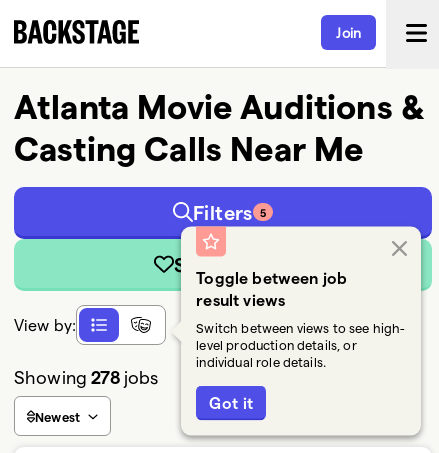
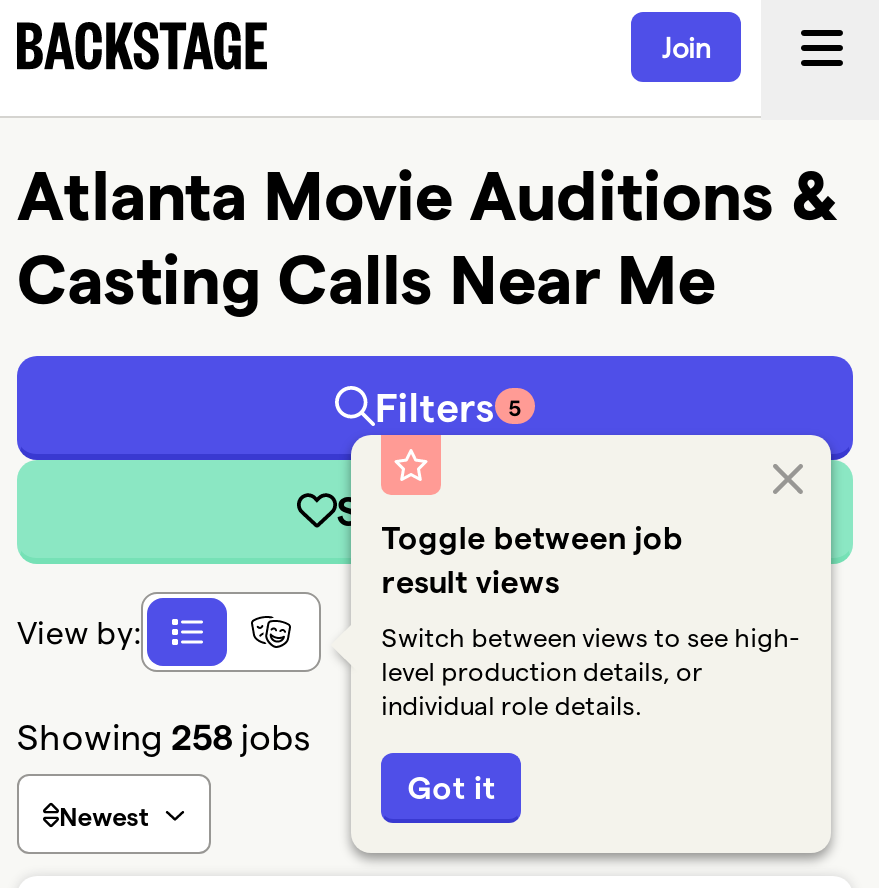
- Showing 278 jobs
+ Showing 258 jobs
